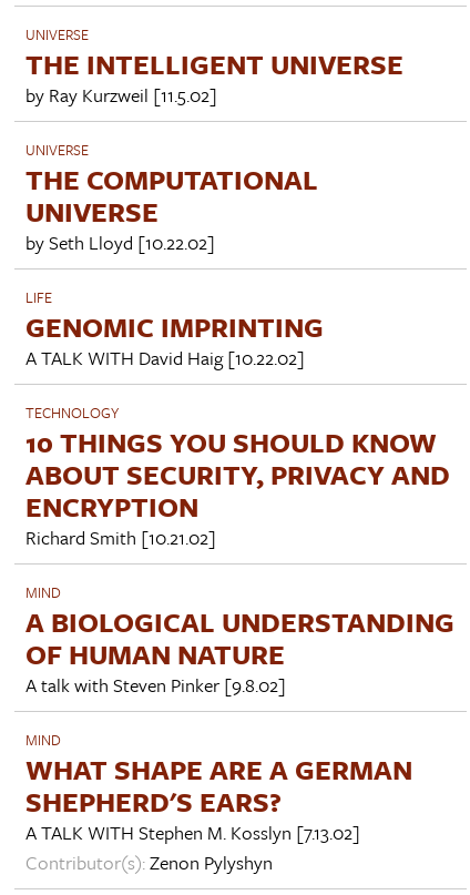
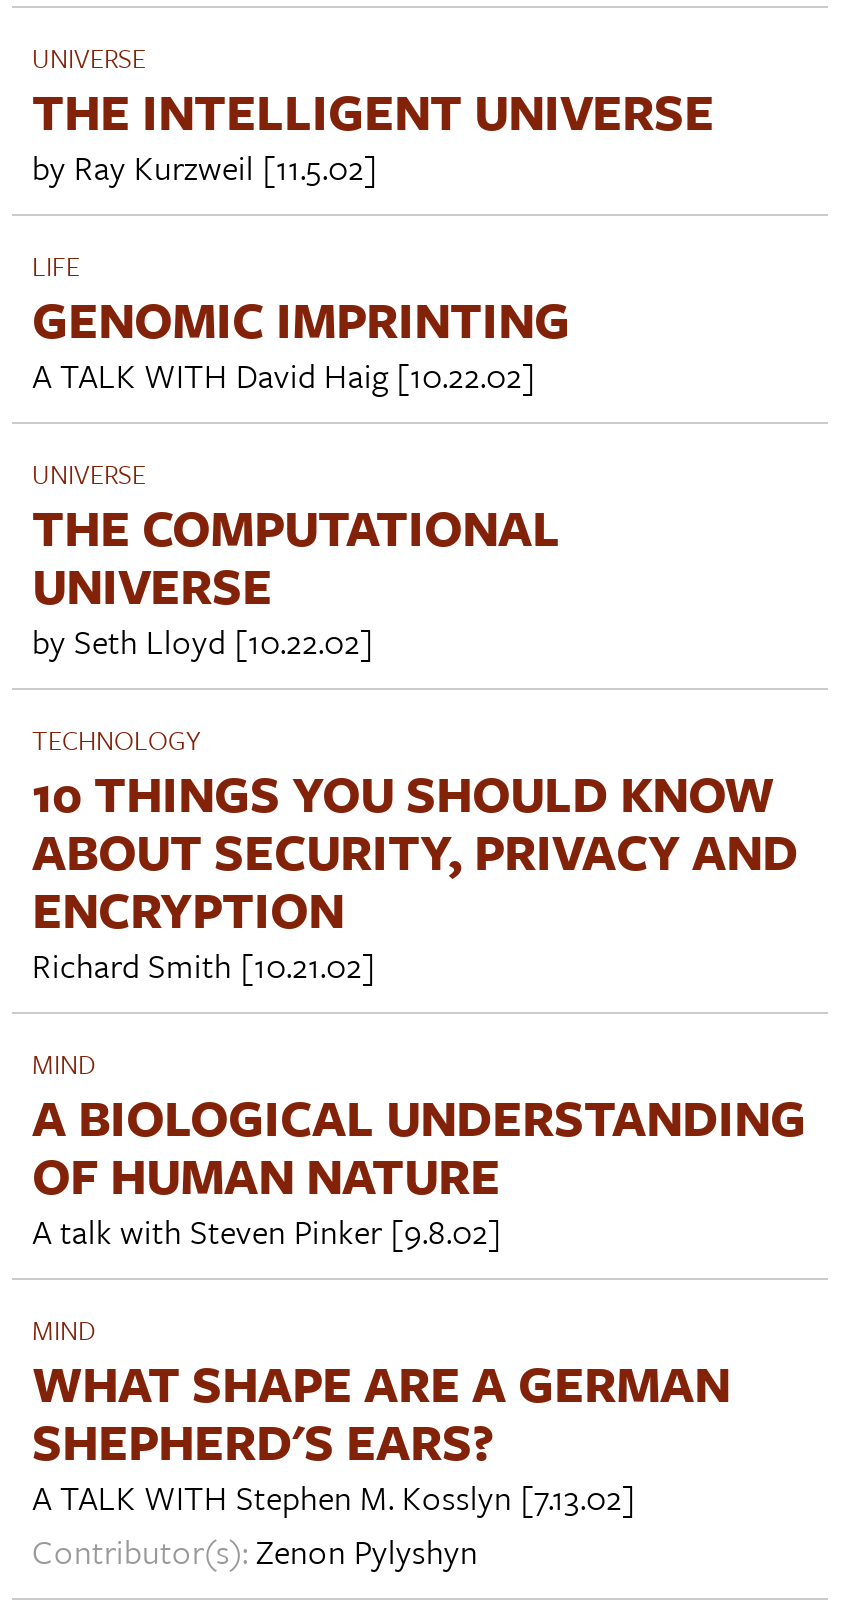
moved down: UNIVERSE | THE COMPUTATIONAL | UNIVERSE | by Seth Lloyd [10.22.02]

moved up: LIFE | GENOMIC IMPRINTING | A TALK WITH David Haig [10.22.02]
